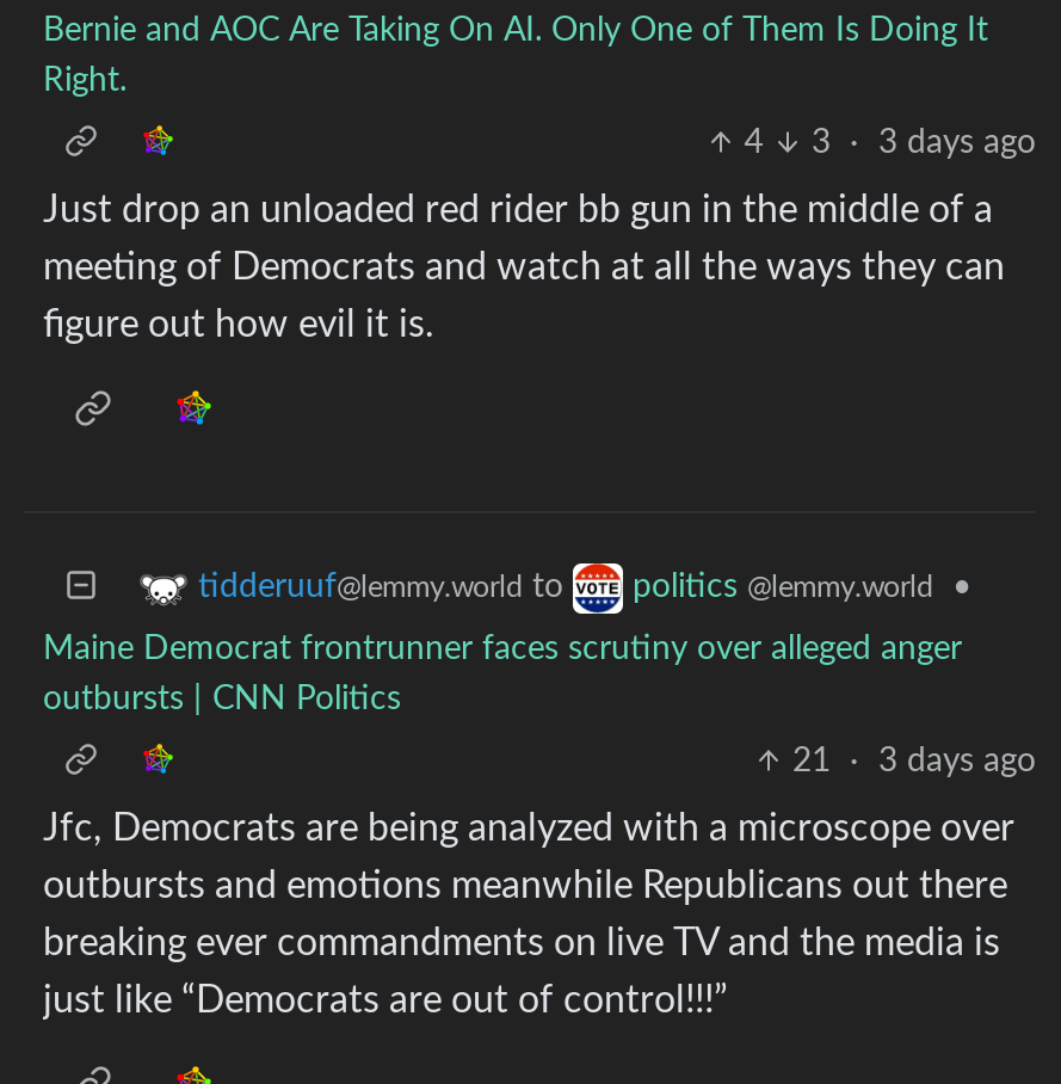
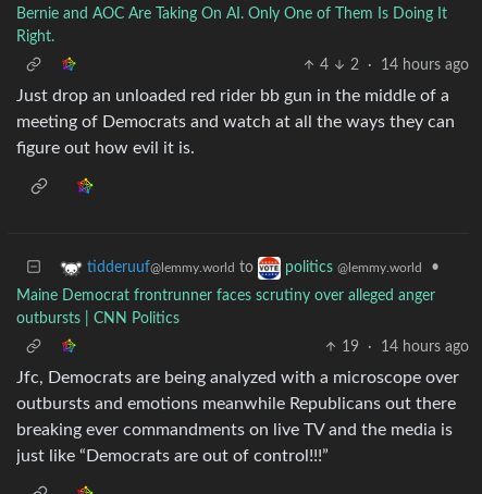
- 4 3 · 3 days ago
+ 4 2 · 14 hours ago

- 21 · 3 days ago
+ 19 · 14 hours ago
